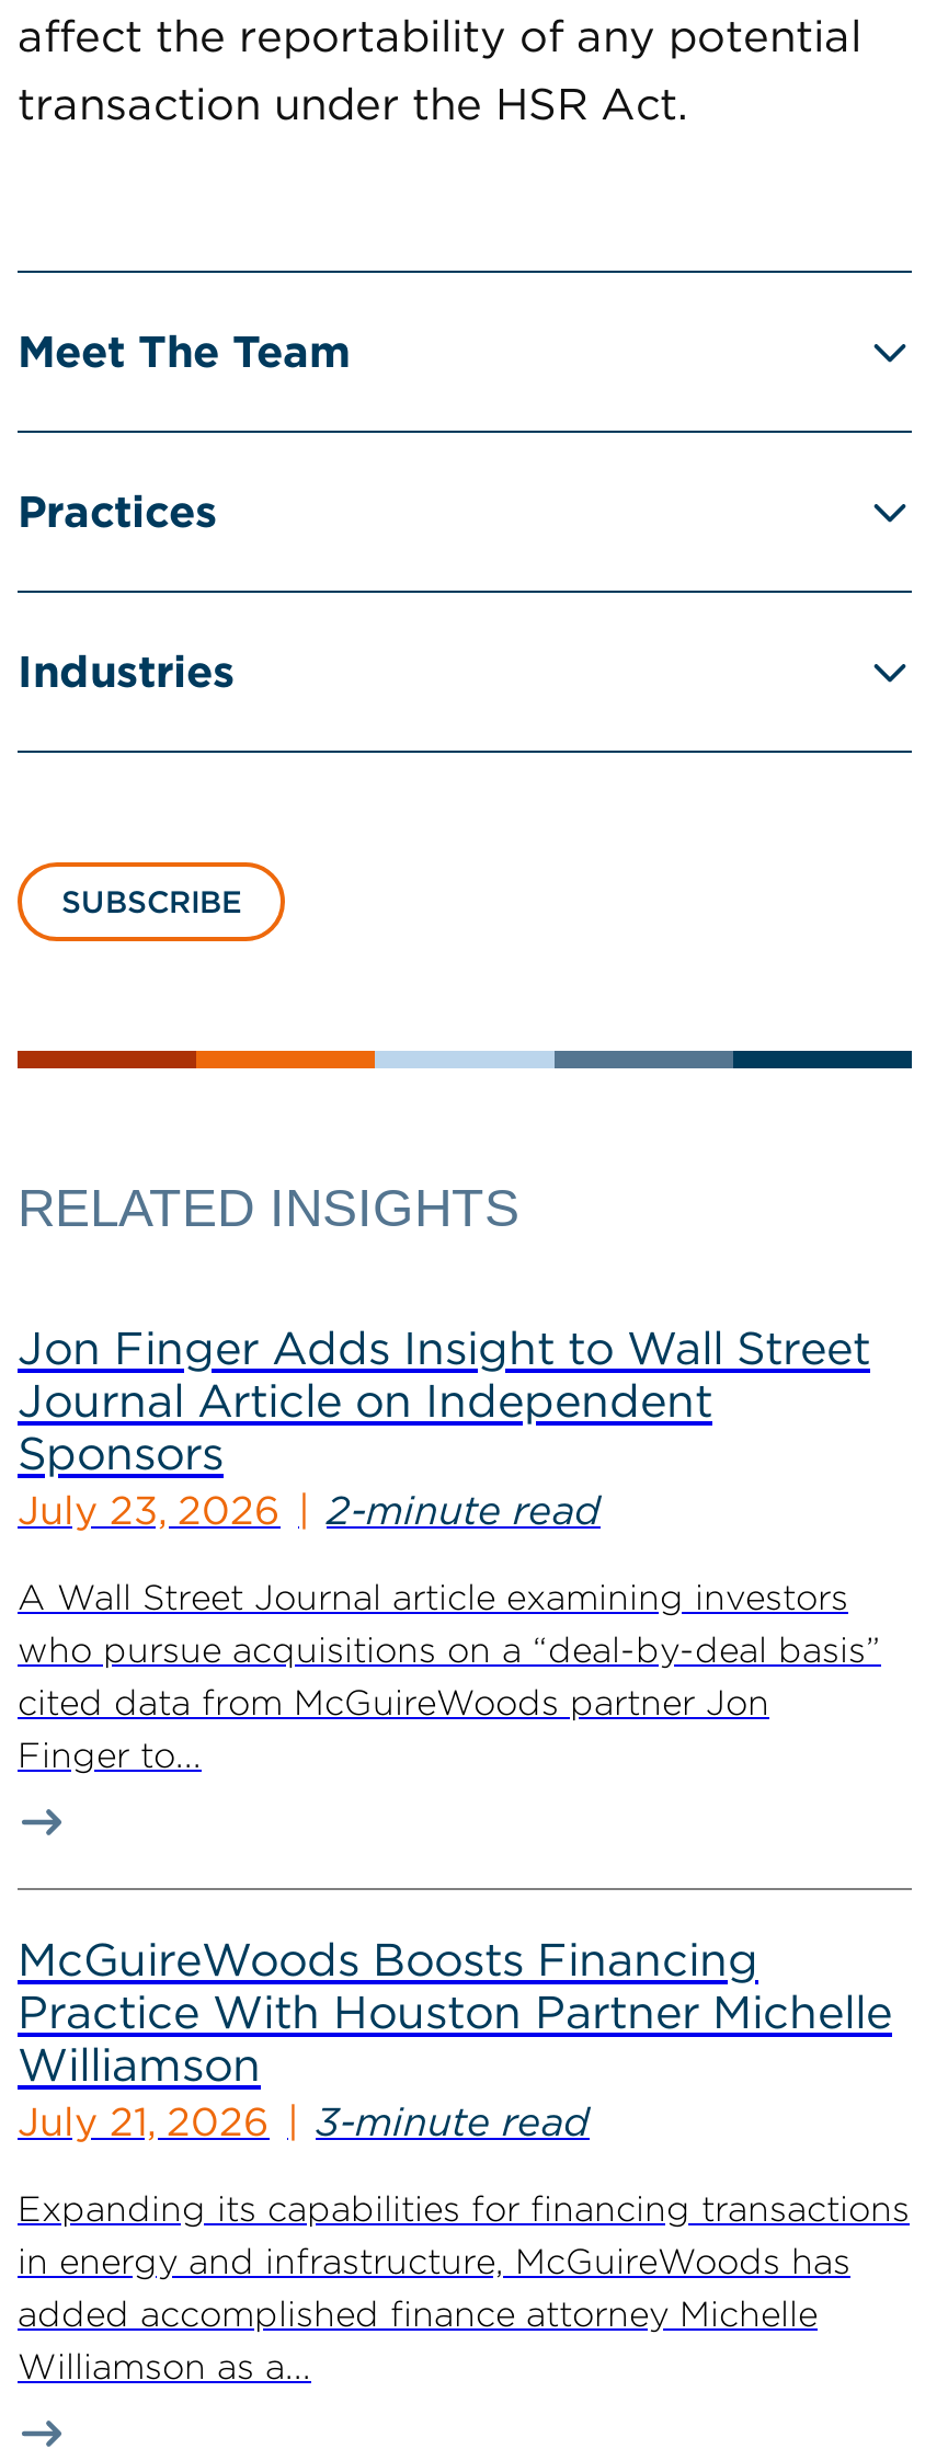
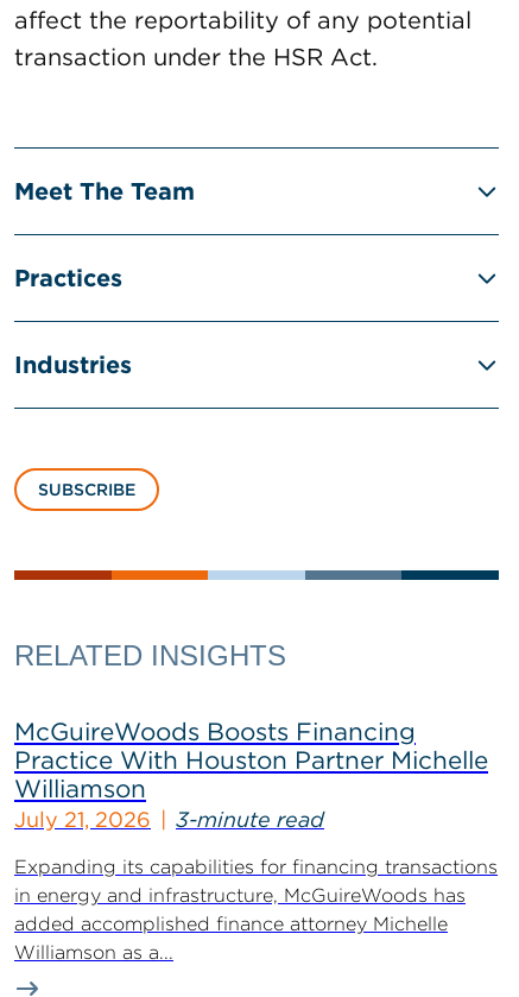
- Jon Finger Adds Insight to Wall Street
- Journal Article on Independent
- Sponsors
- July 23, 2026
- 2-minute read
- A Wall Street Journal article examining investors
- who pursue acquisitions on a “deal-by-deal basis”
- cited data from McGuireWoods partner Jon
- Finger to...
